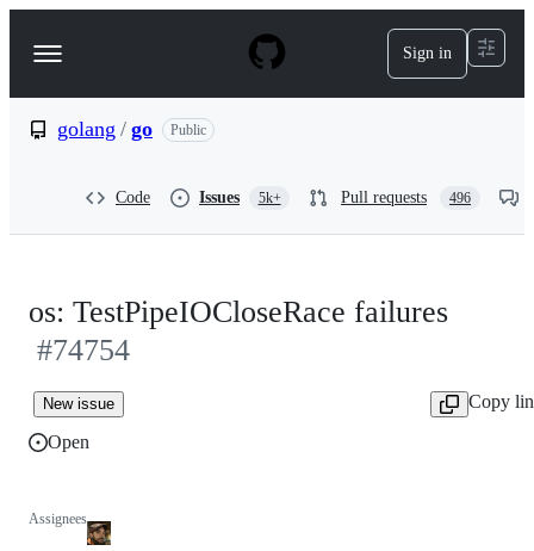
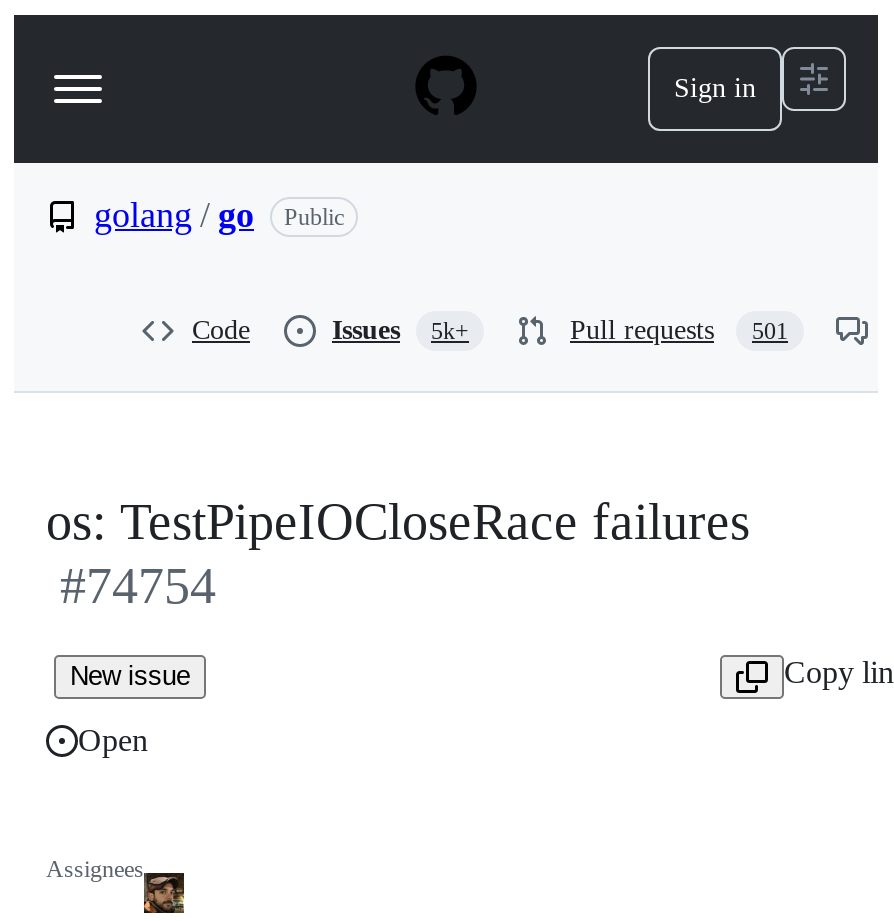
- Pull requests 496
+ Pull requests 501
